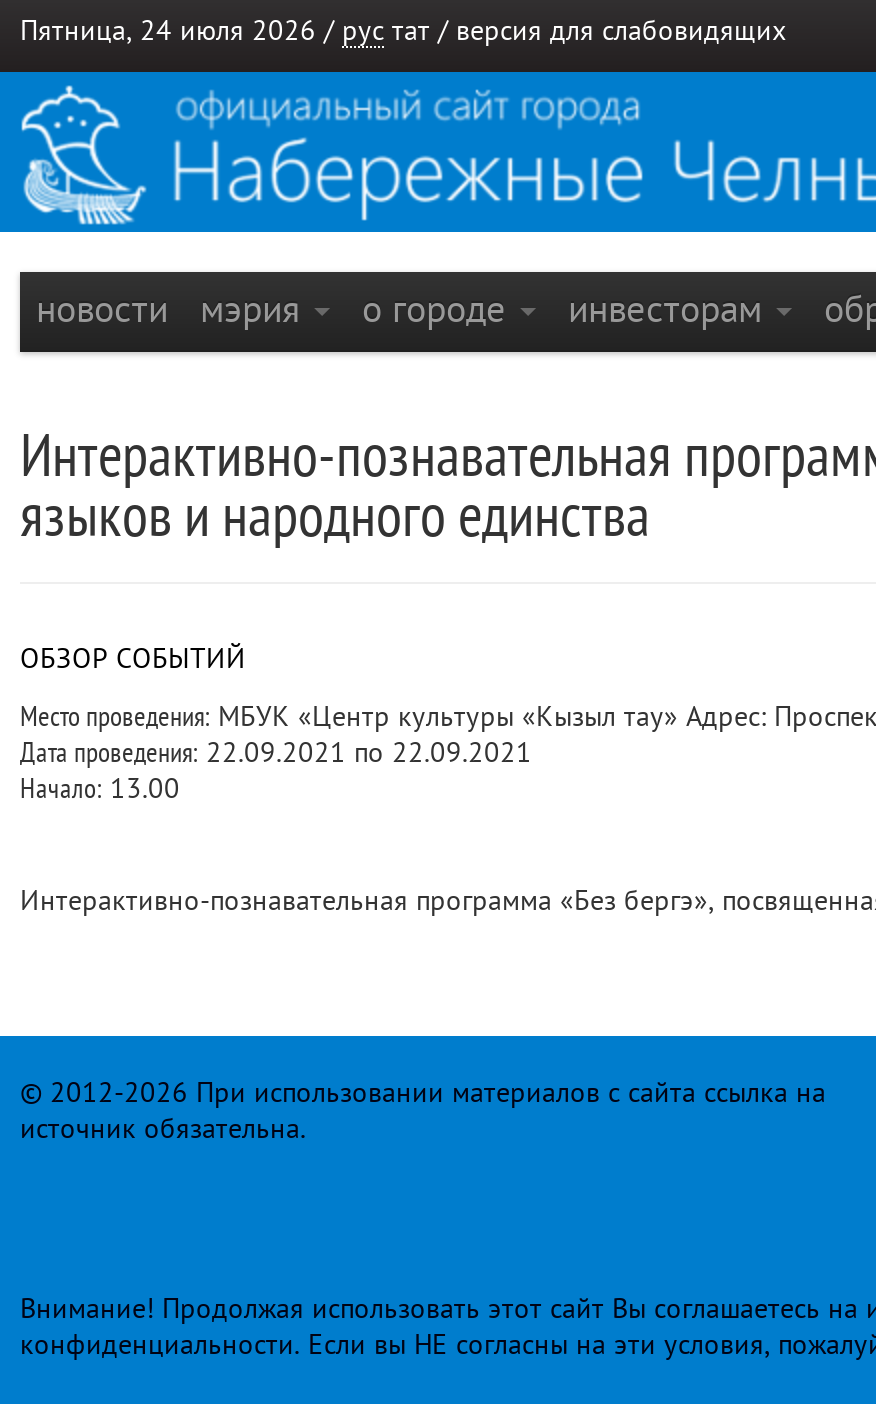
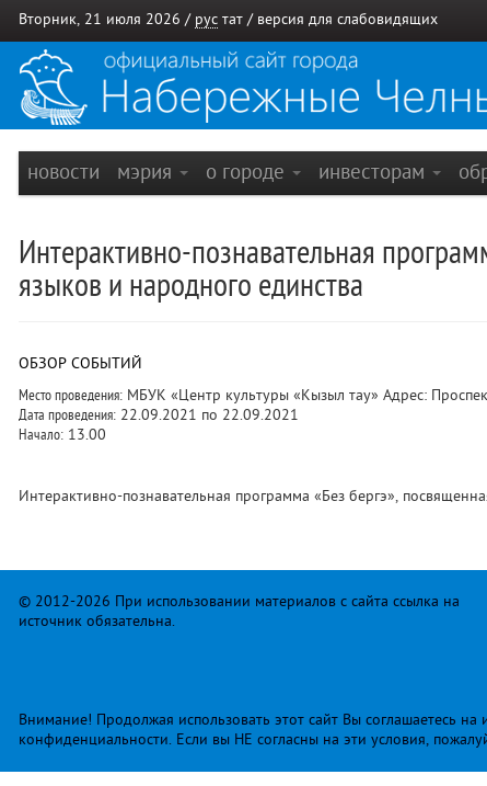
- Пятница, 24 июля 2026 / рус тат / версия для слабовидящих
+ Вторник, 21 июля 2026 / рус тат / версия для слабовидящих
